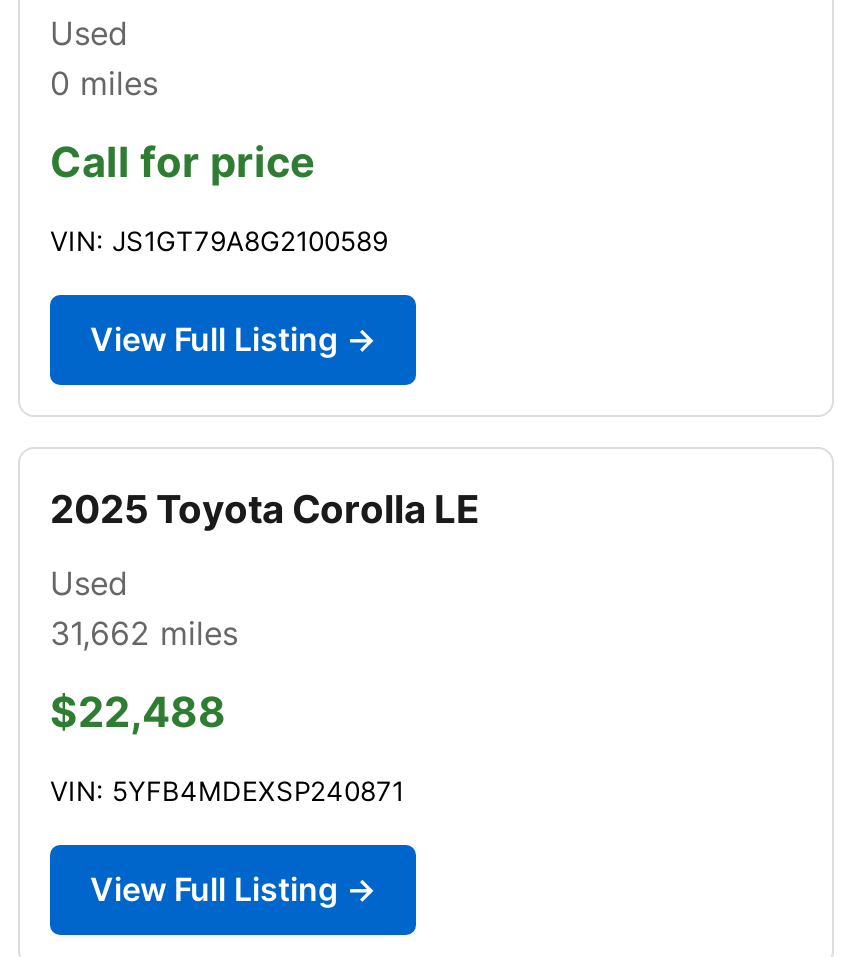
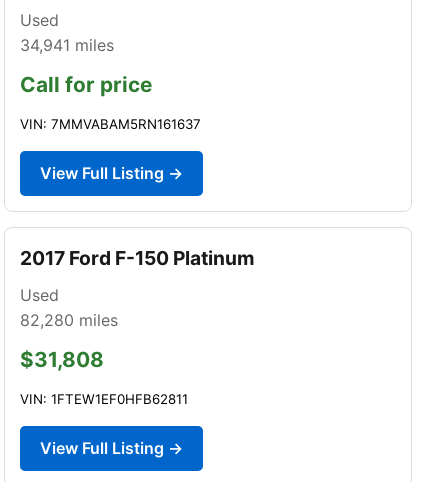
- 0 miles
+ 34,941 miles

- VIN: JS1GT79A8G2100589
+ VIN: 7MMVABAM5RN161637

- 2025 Toyota Corolla LE
+ 2017 Ford F-150 Platinum

- 31,662 miles
+ 82,280 miles

- $22,488
+ $31,808

- VIN: 5YFB4MDEXSP240871
+ VIN: 1FTEW1EF0HFB62811
